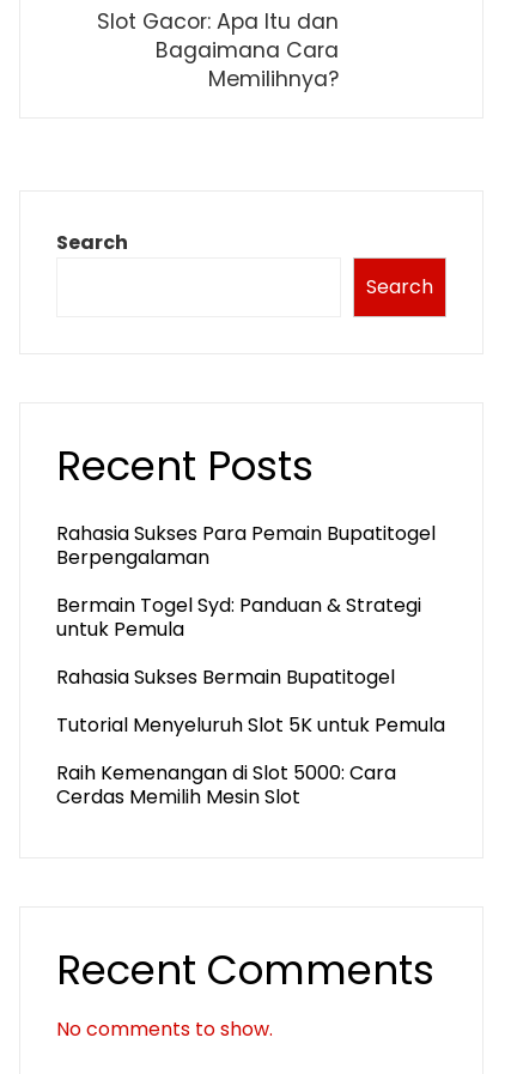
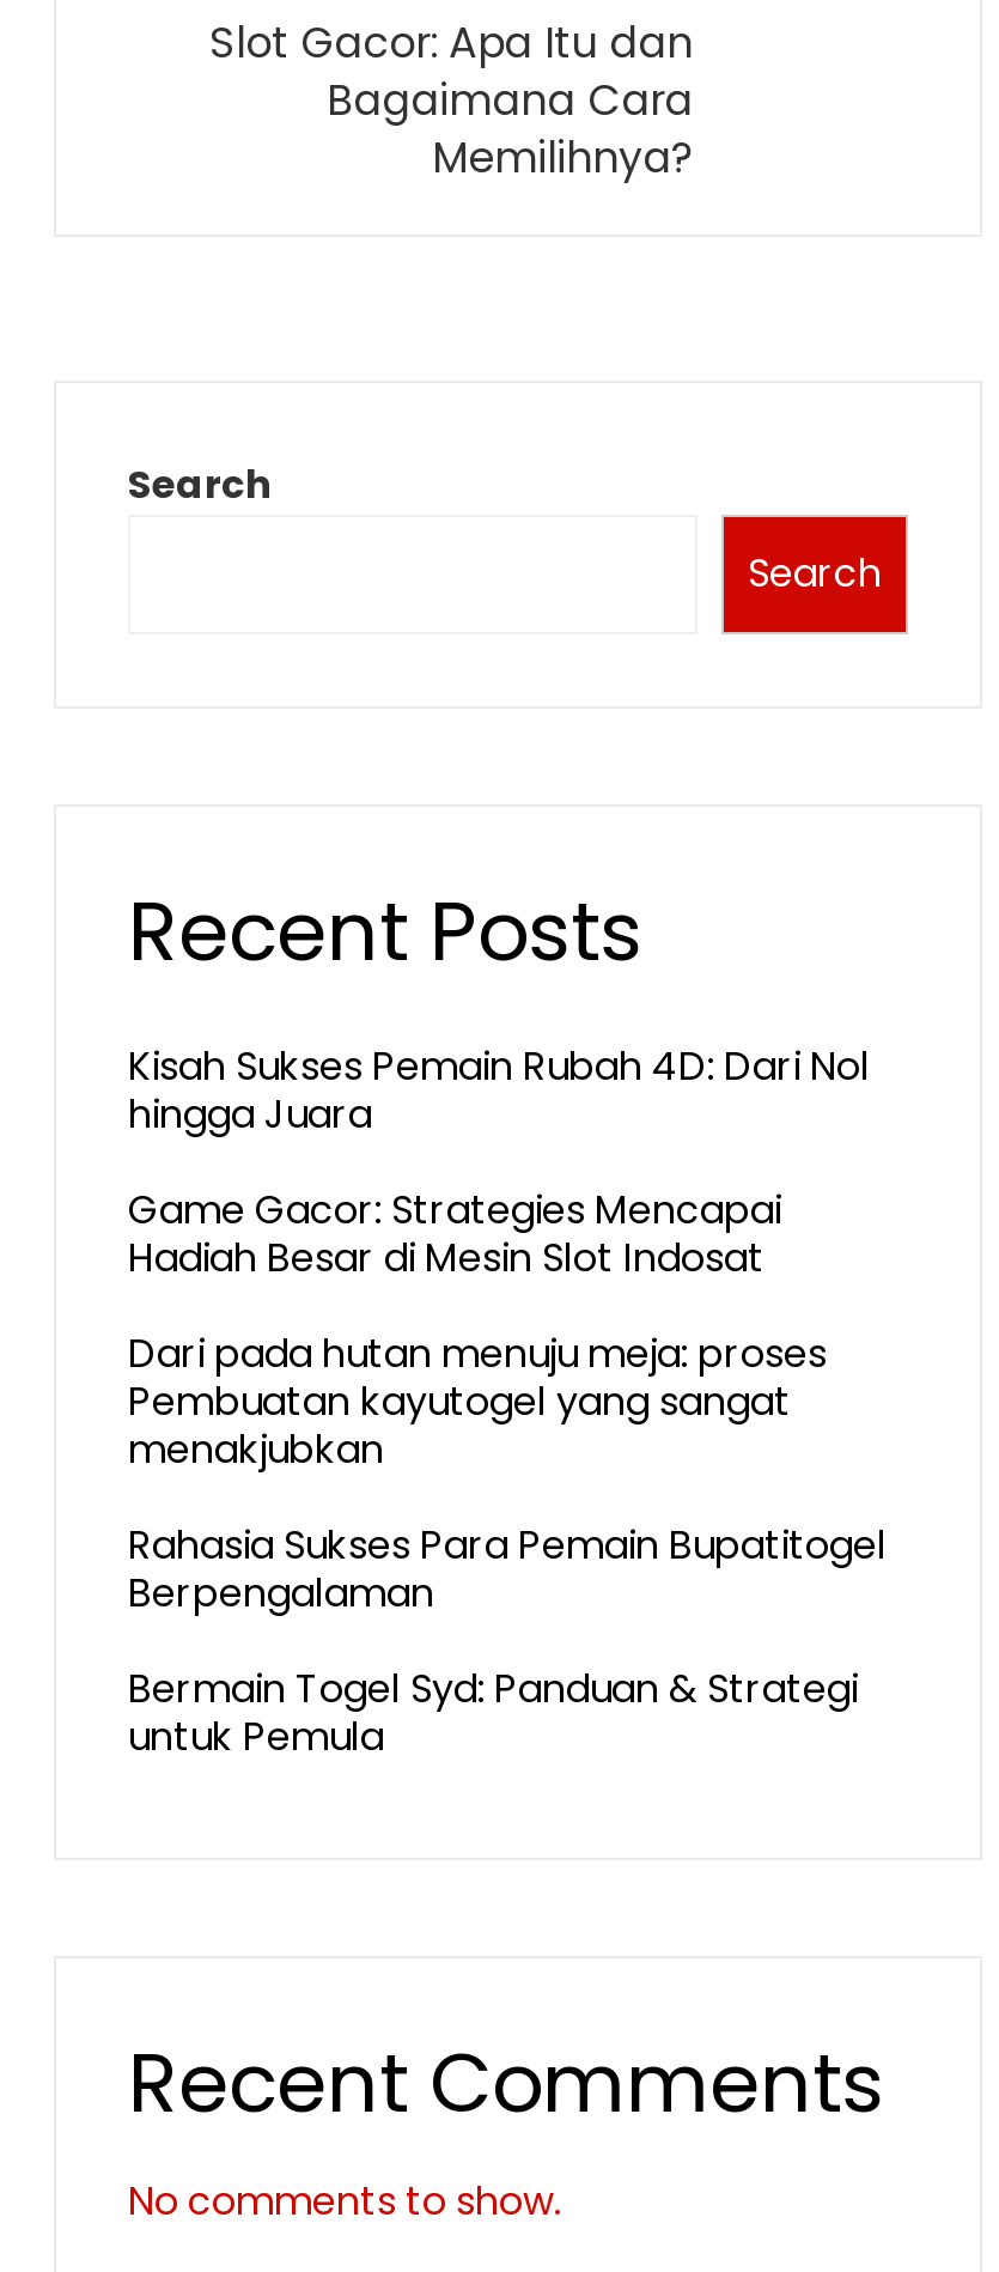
+ Kisah Sukses Pemain Rubah 4D: Dari Nol
+ hingga Juara
+ Game Gacor: Strategies Mencapai
+ Hadiah Besar di Mesin Slot Indosat
+ Dari pada hutan menuju meja: proses
+ Pembuatan kayutogel yang sangat
+ menakjubkan

moved down: Rahasia Sukses Para Pemain Bupatitogel | Berpengalaman | Bermain Togel Syd: Panduan & Strategi | untuk Pemula

- Rahasia Sukses Bermain Bupatitogel
- Tutorial Menyeluruh Slot 5K untuk Pemula
- Raih Kemenangan di Slot 5000: Cara
- Cerdas Memilih Mesin Slot
